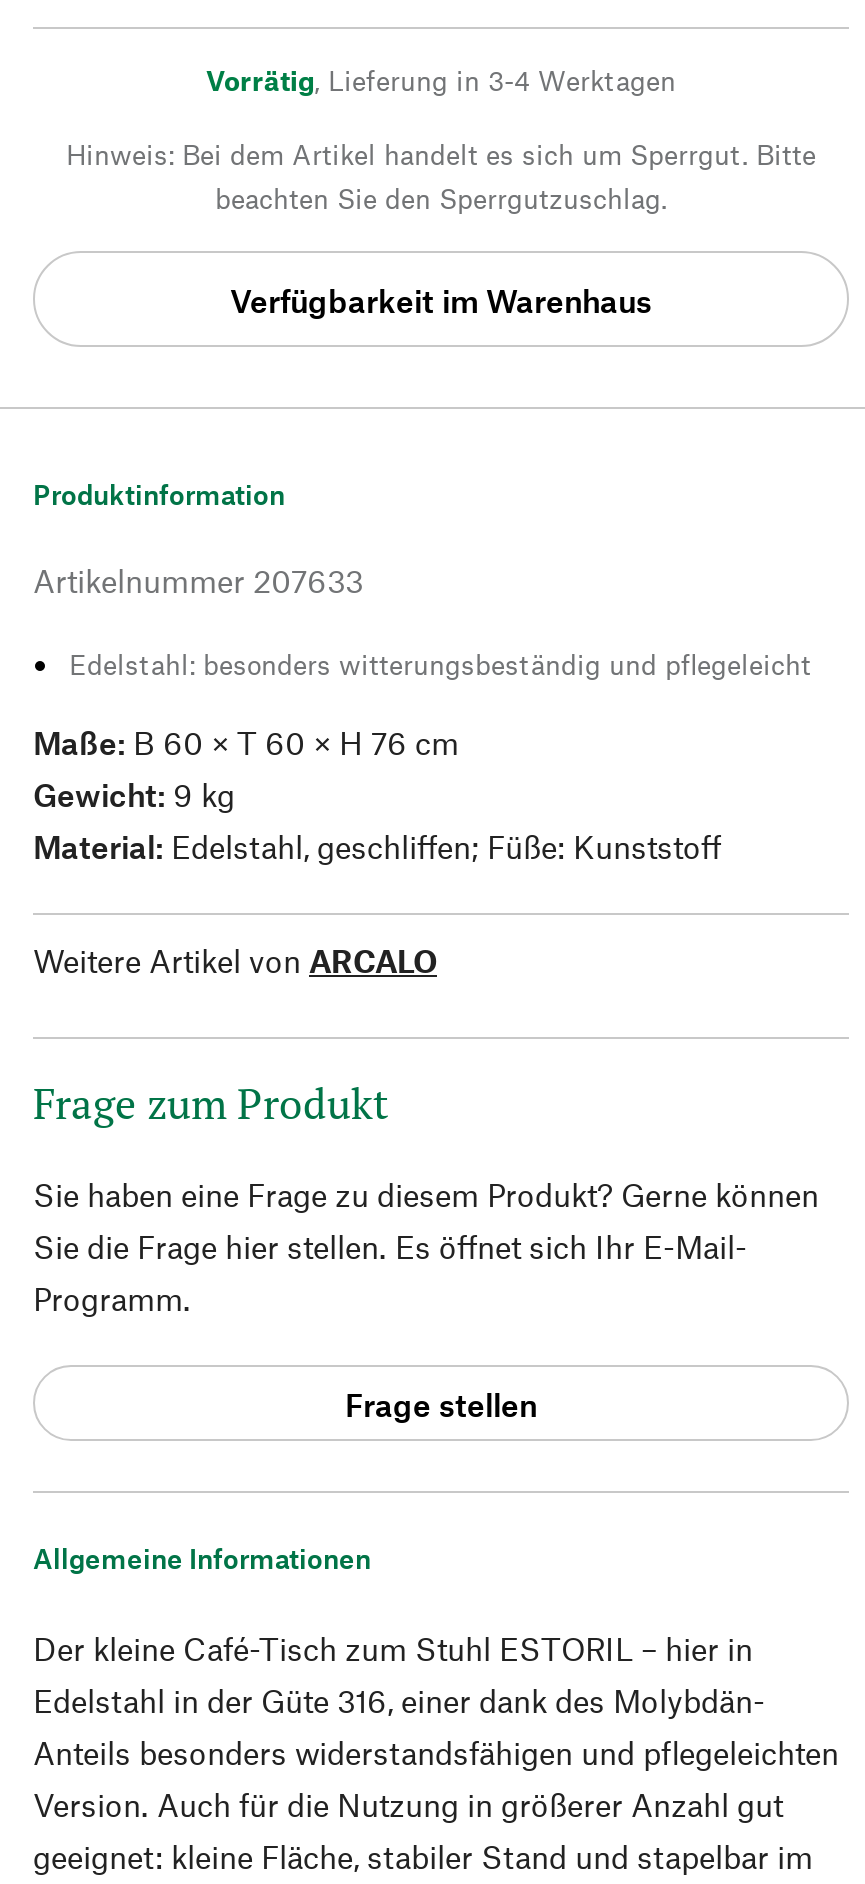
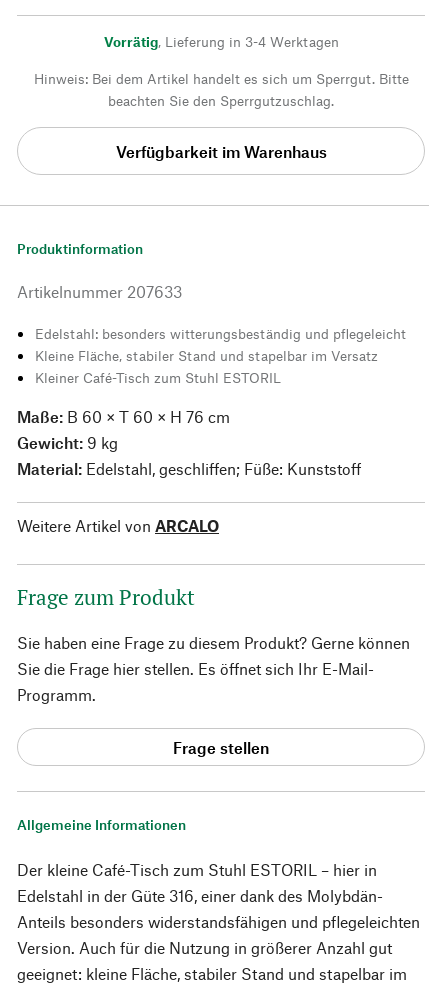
+ Kleine Fläche, stabiler Stand und stapelbar im Versatz
+ Kleiner Café-Tisch zum Stuhl ESTORIL
